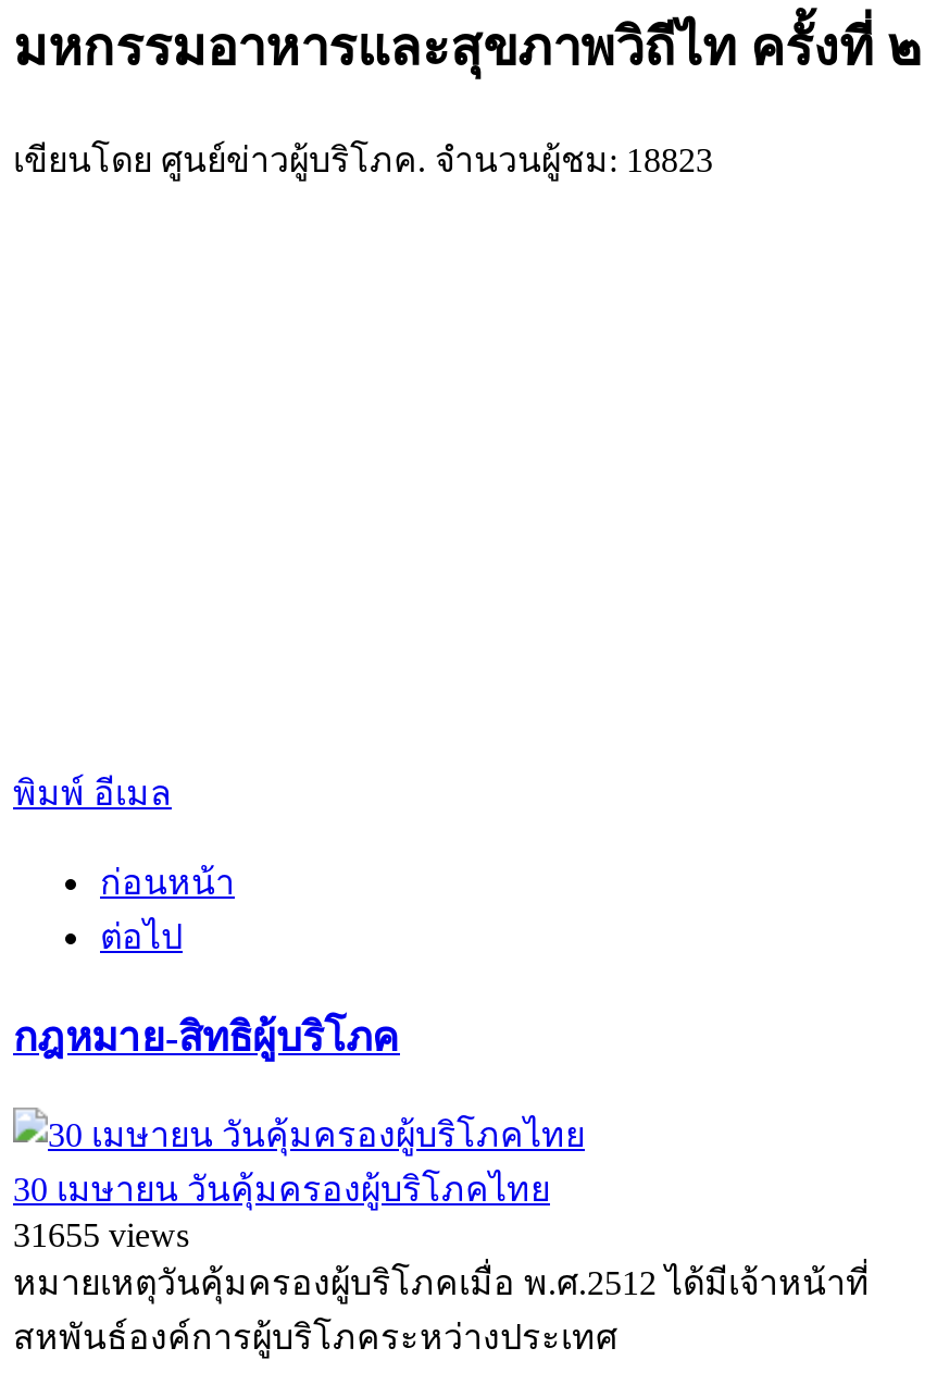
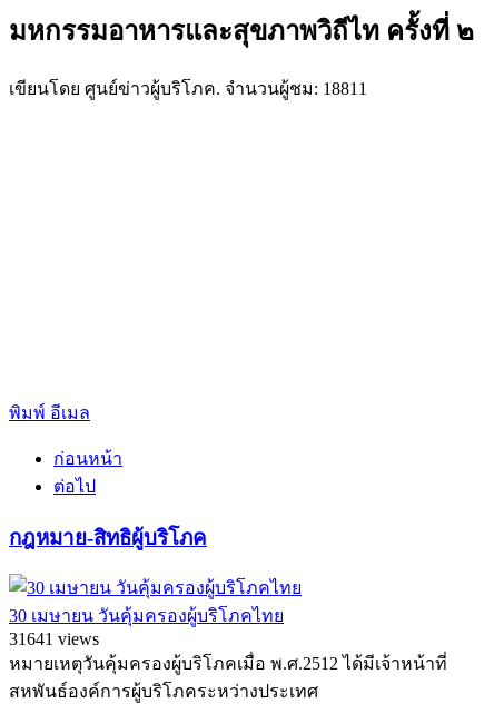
- เขียนโดย ศูนย์ข่าวผู้บริโภค. จำนวนผู้ชม: 18823
+ เขียนโดย ศูนย์ข่าวผู้บริโภค. จำนวนผู้ชม: 18811

- 31655 views
+ 31641 views
